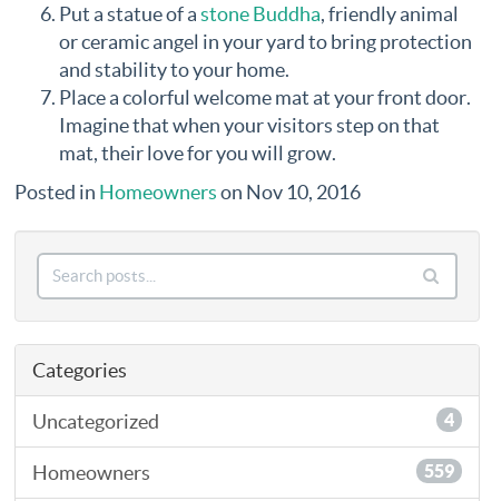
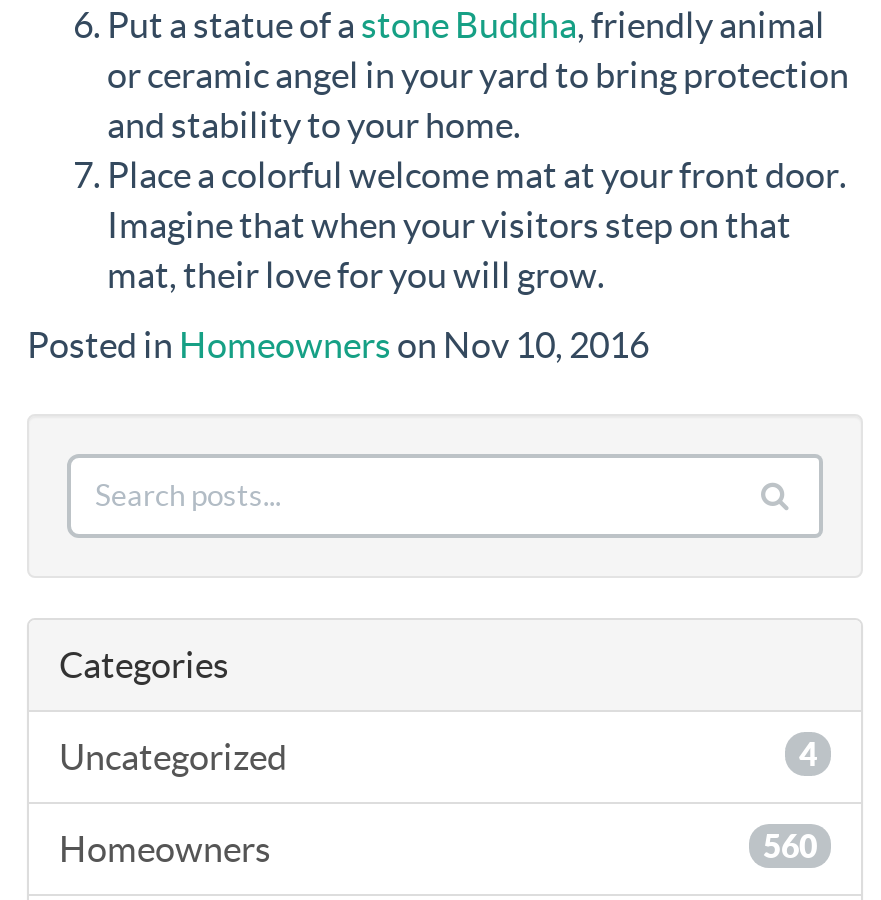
- 559
+ 560
